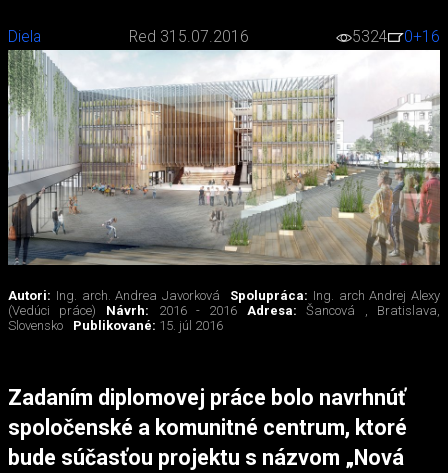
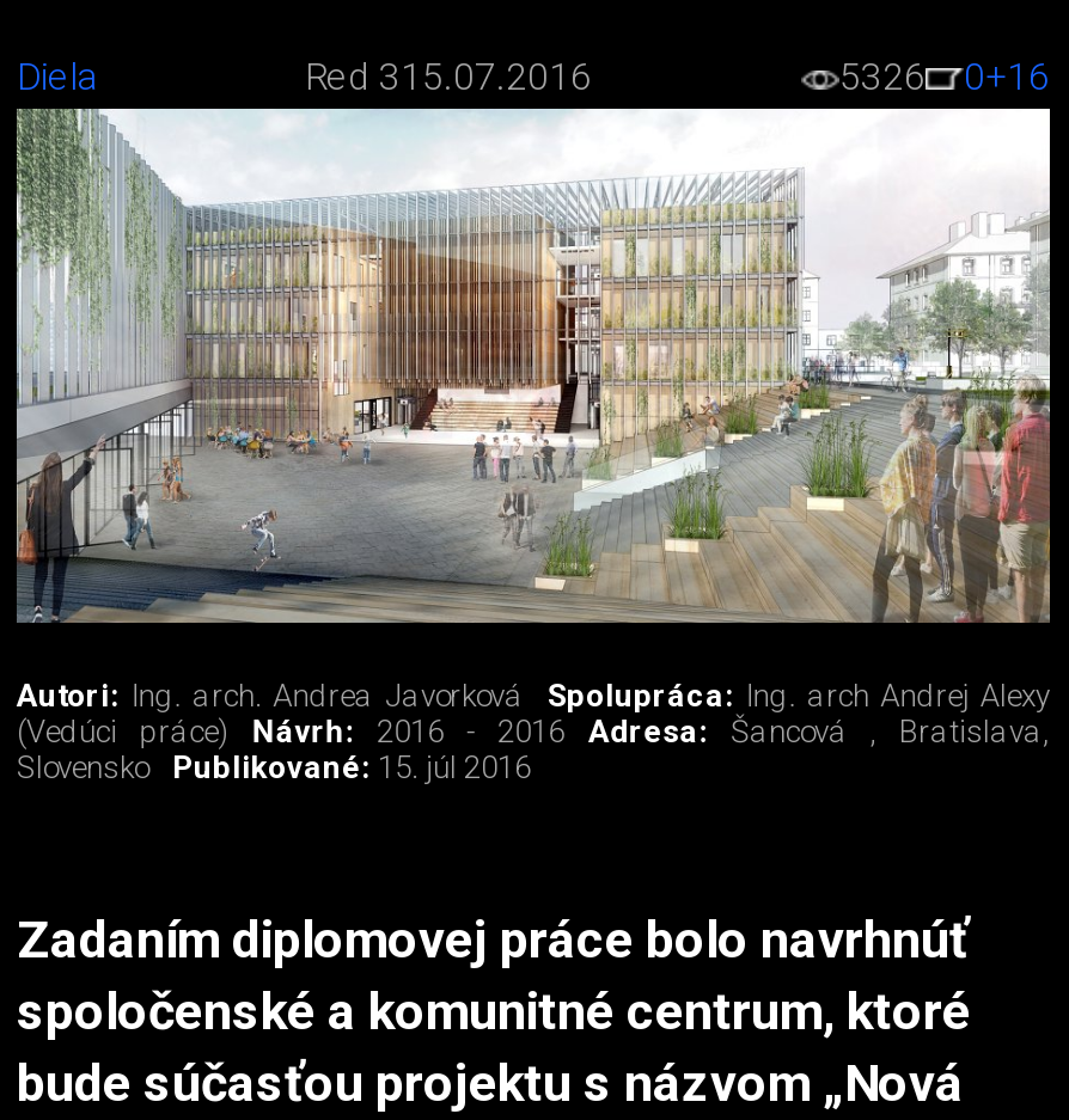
- 5324 0+16
+ 5326 0+16
